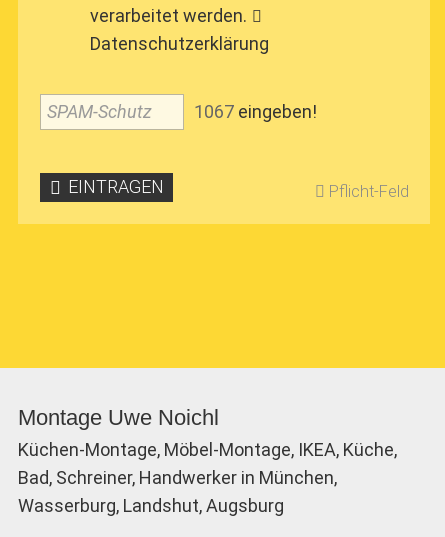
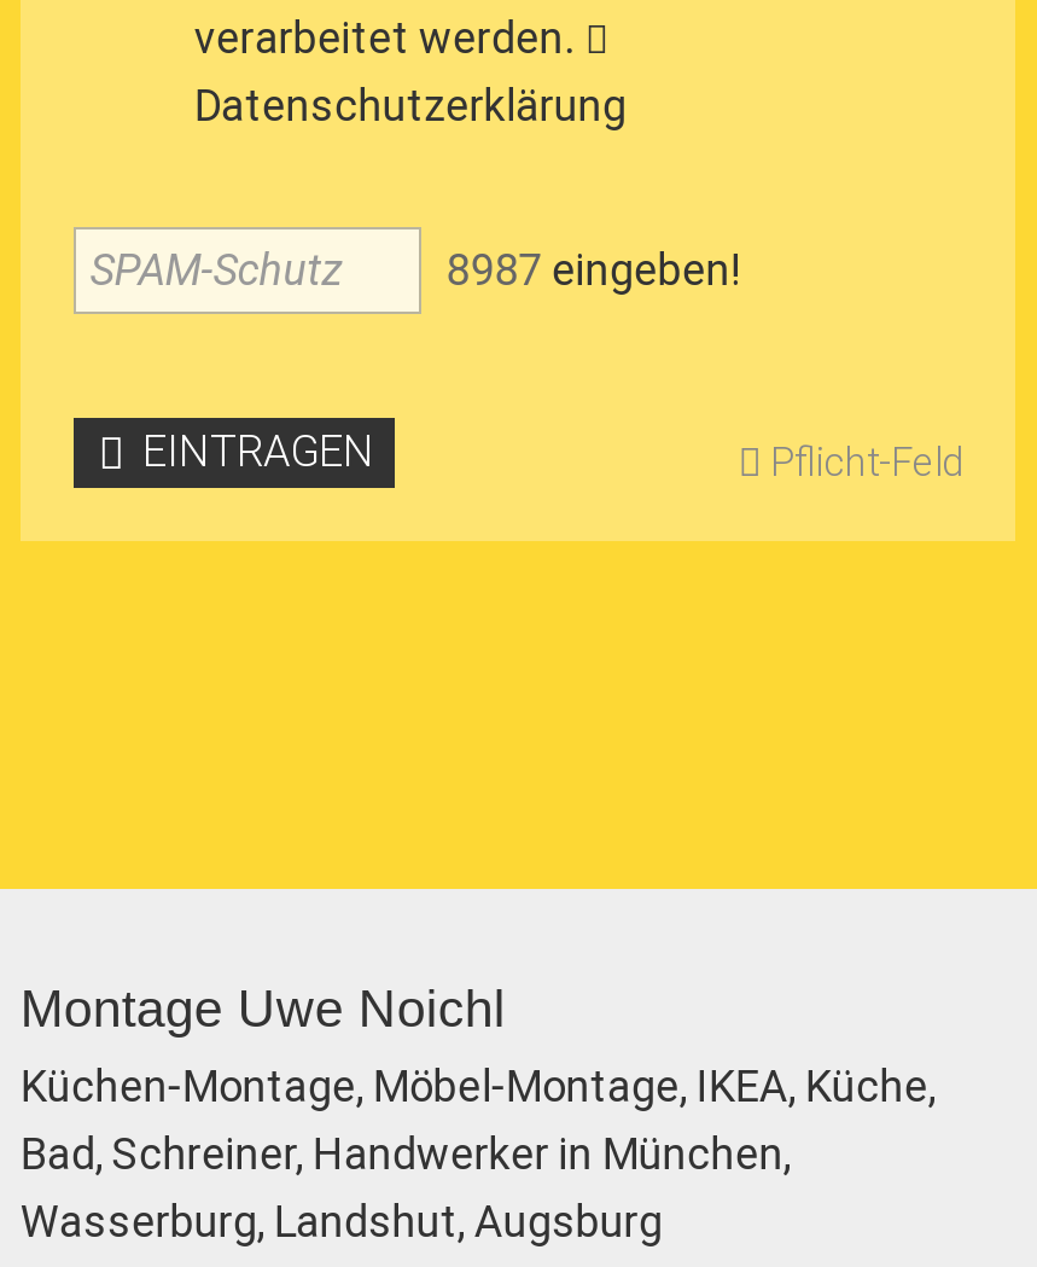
- 1067 eingeben!
+ 8987 eingeben!
